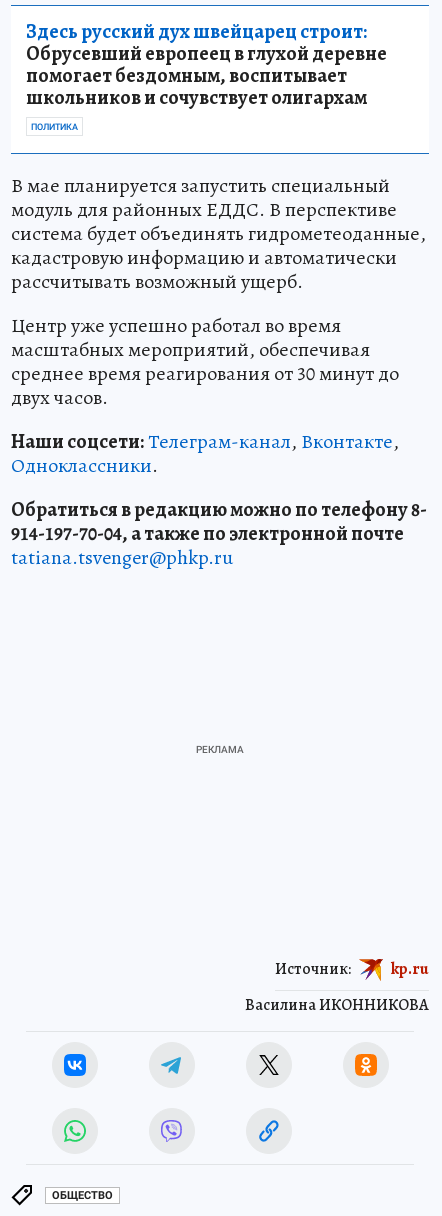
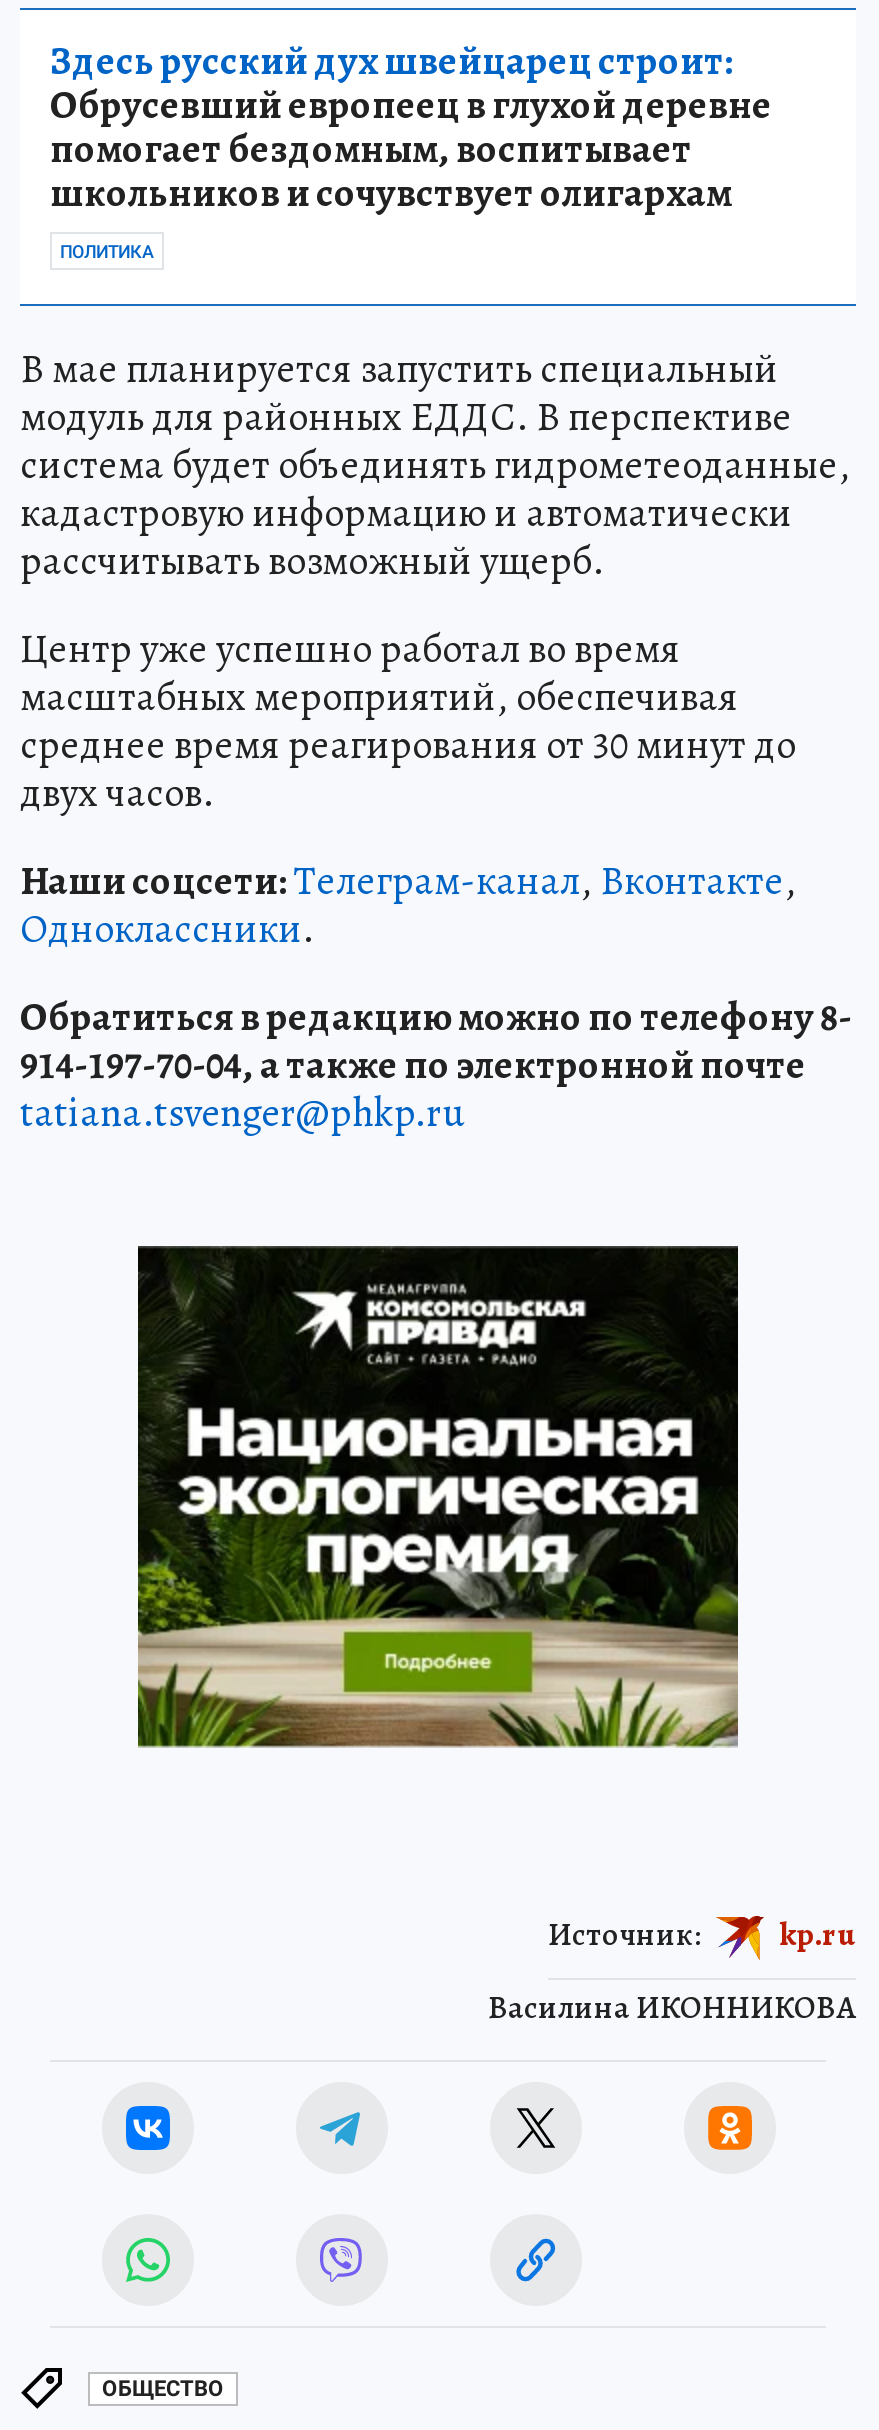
+ [image]
